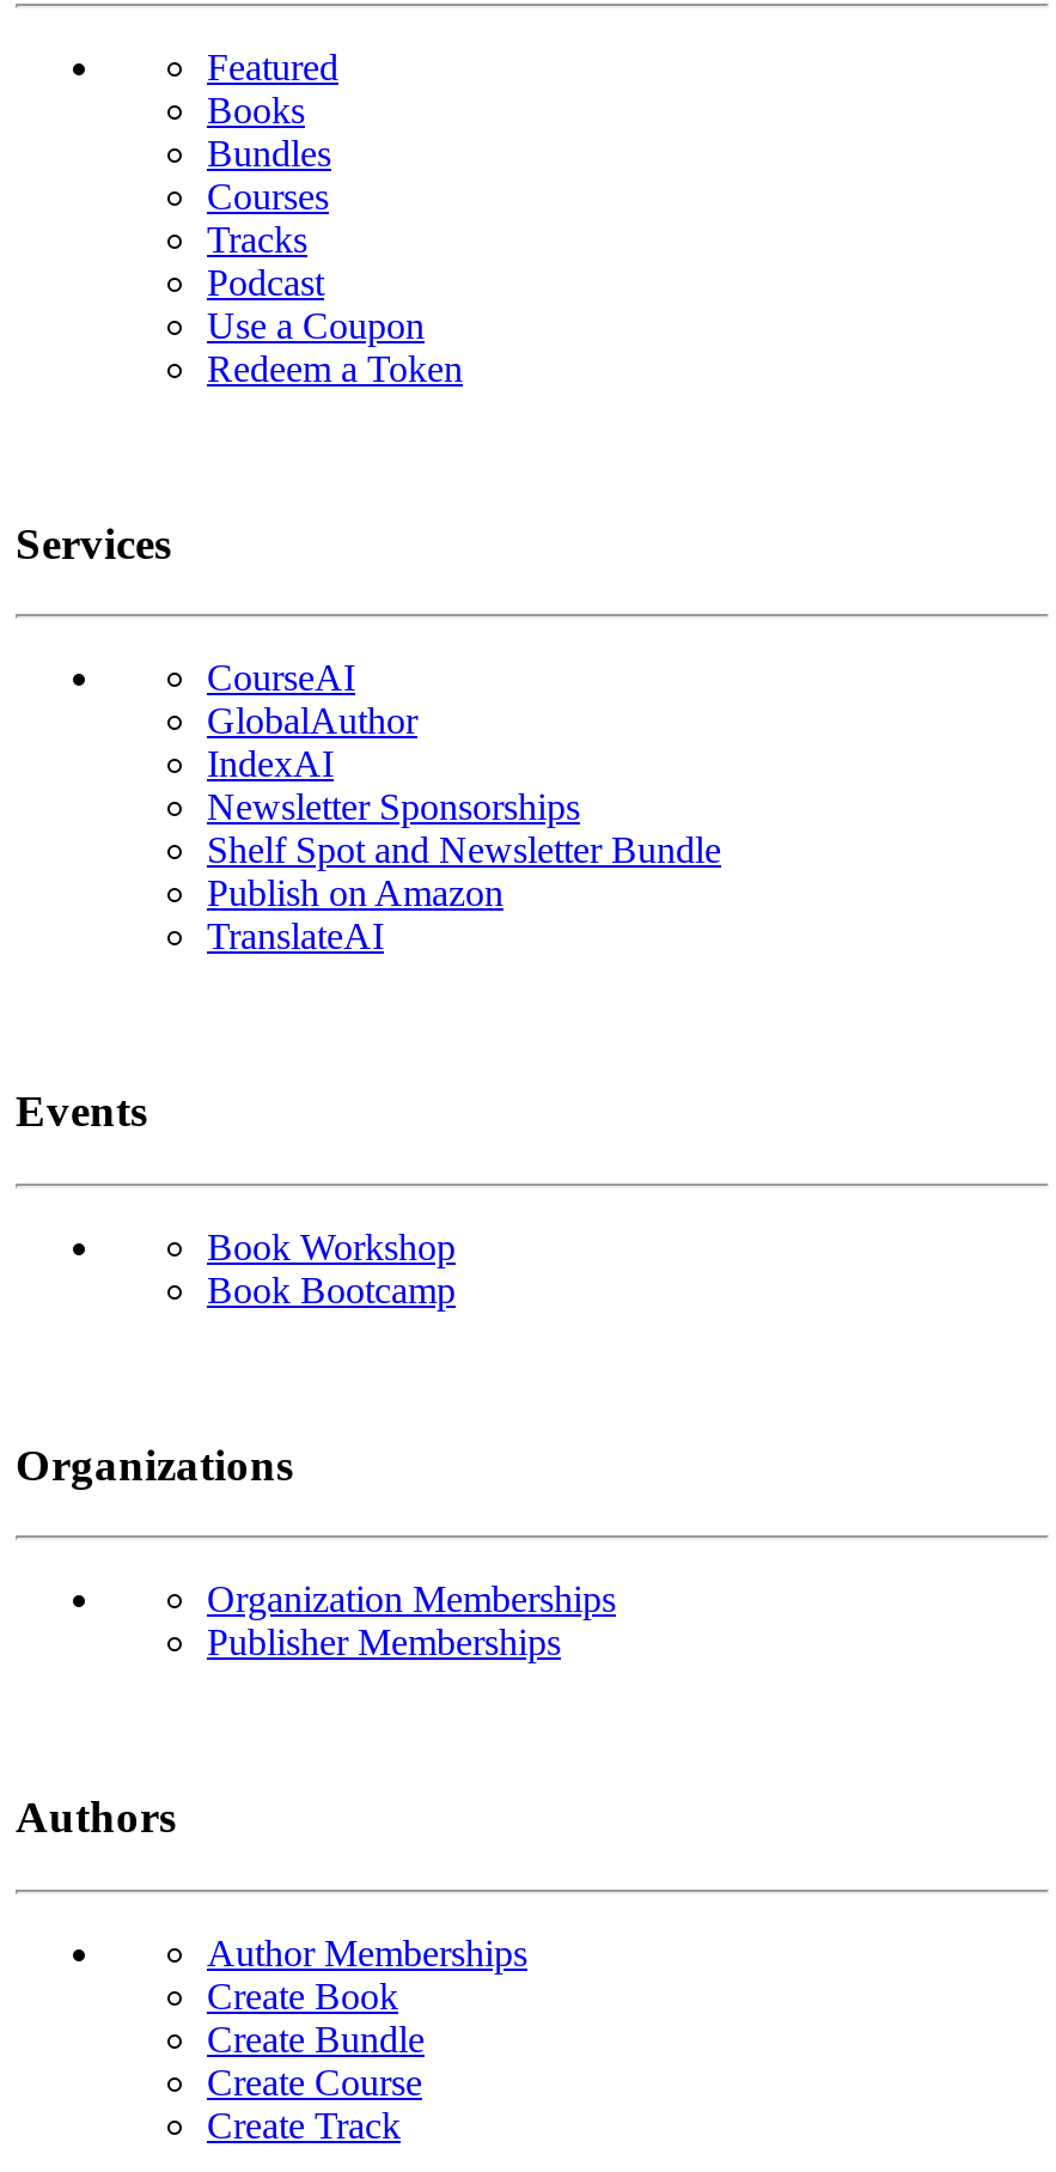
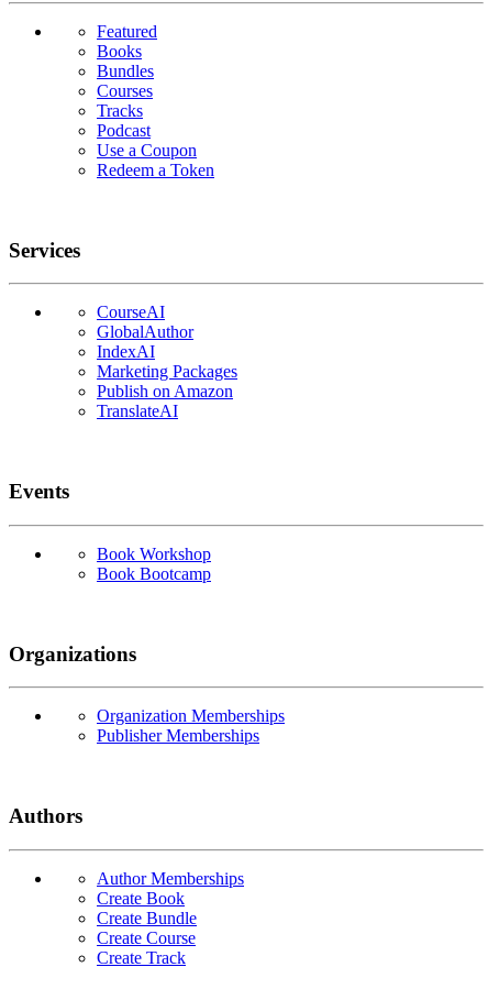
- Newsletter Sponsorships
- Shelf Spot and Newsletter Bundle
+ Marketing Packages
